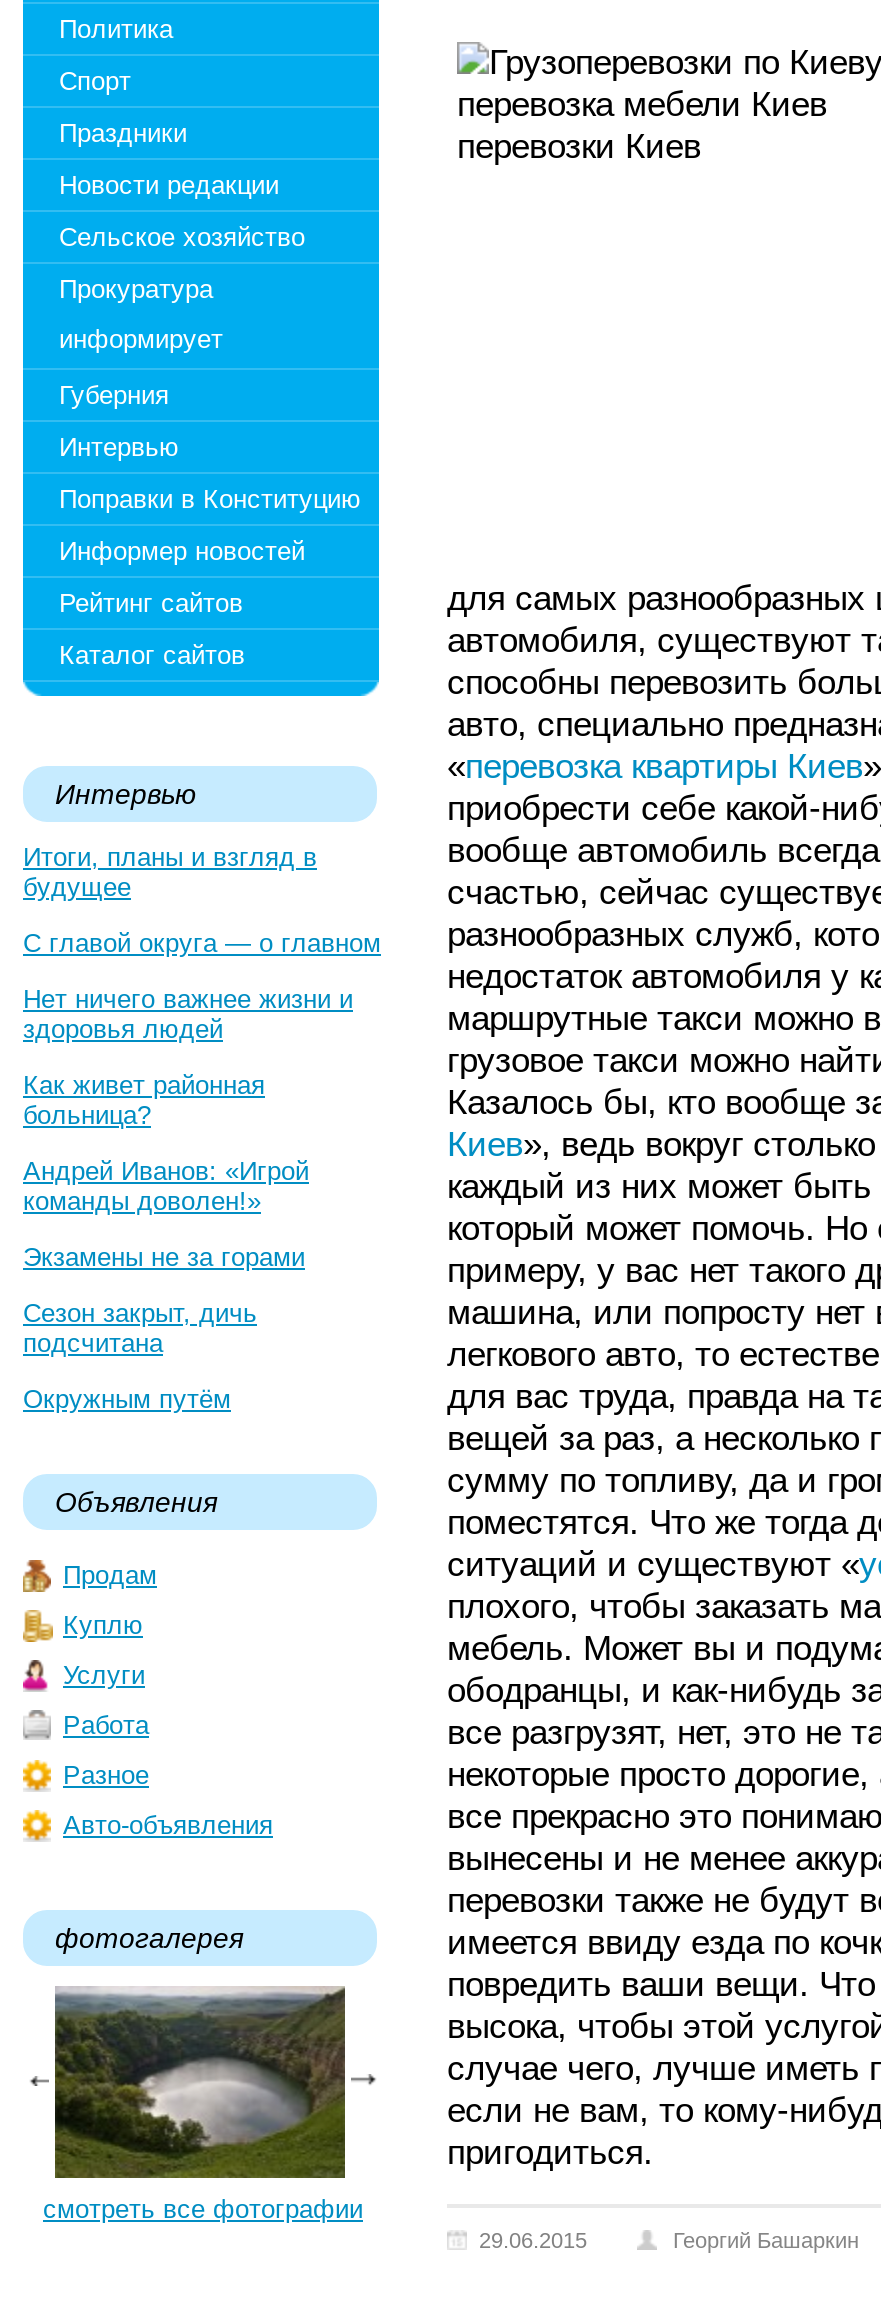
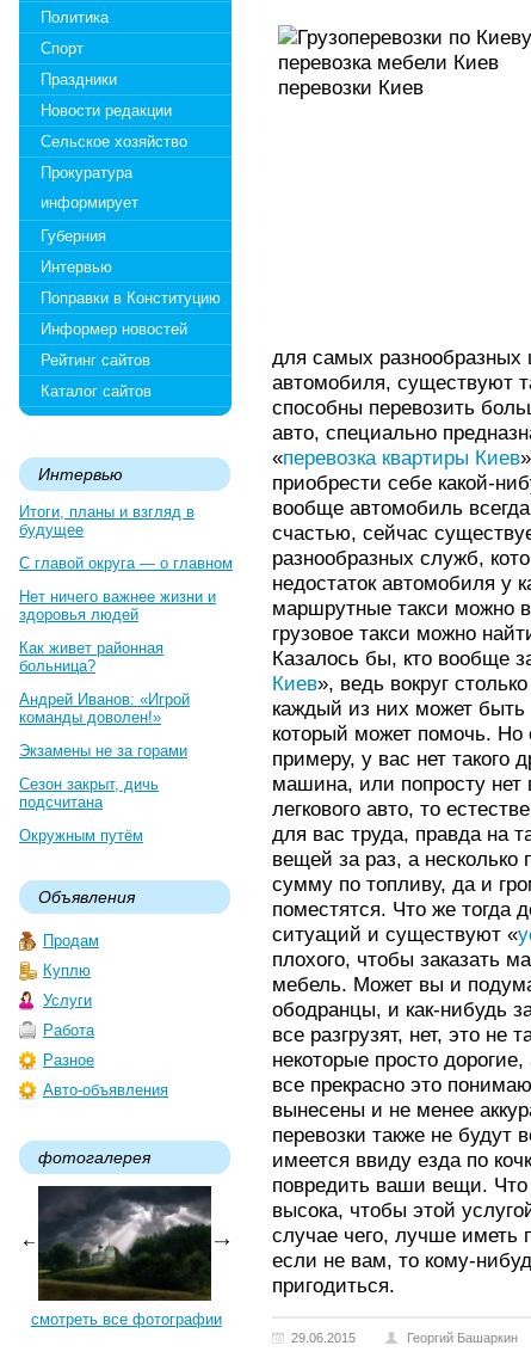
- [image]
+ [image]
